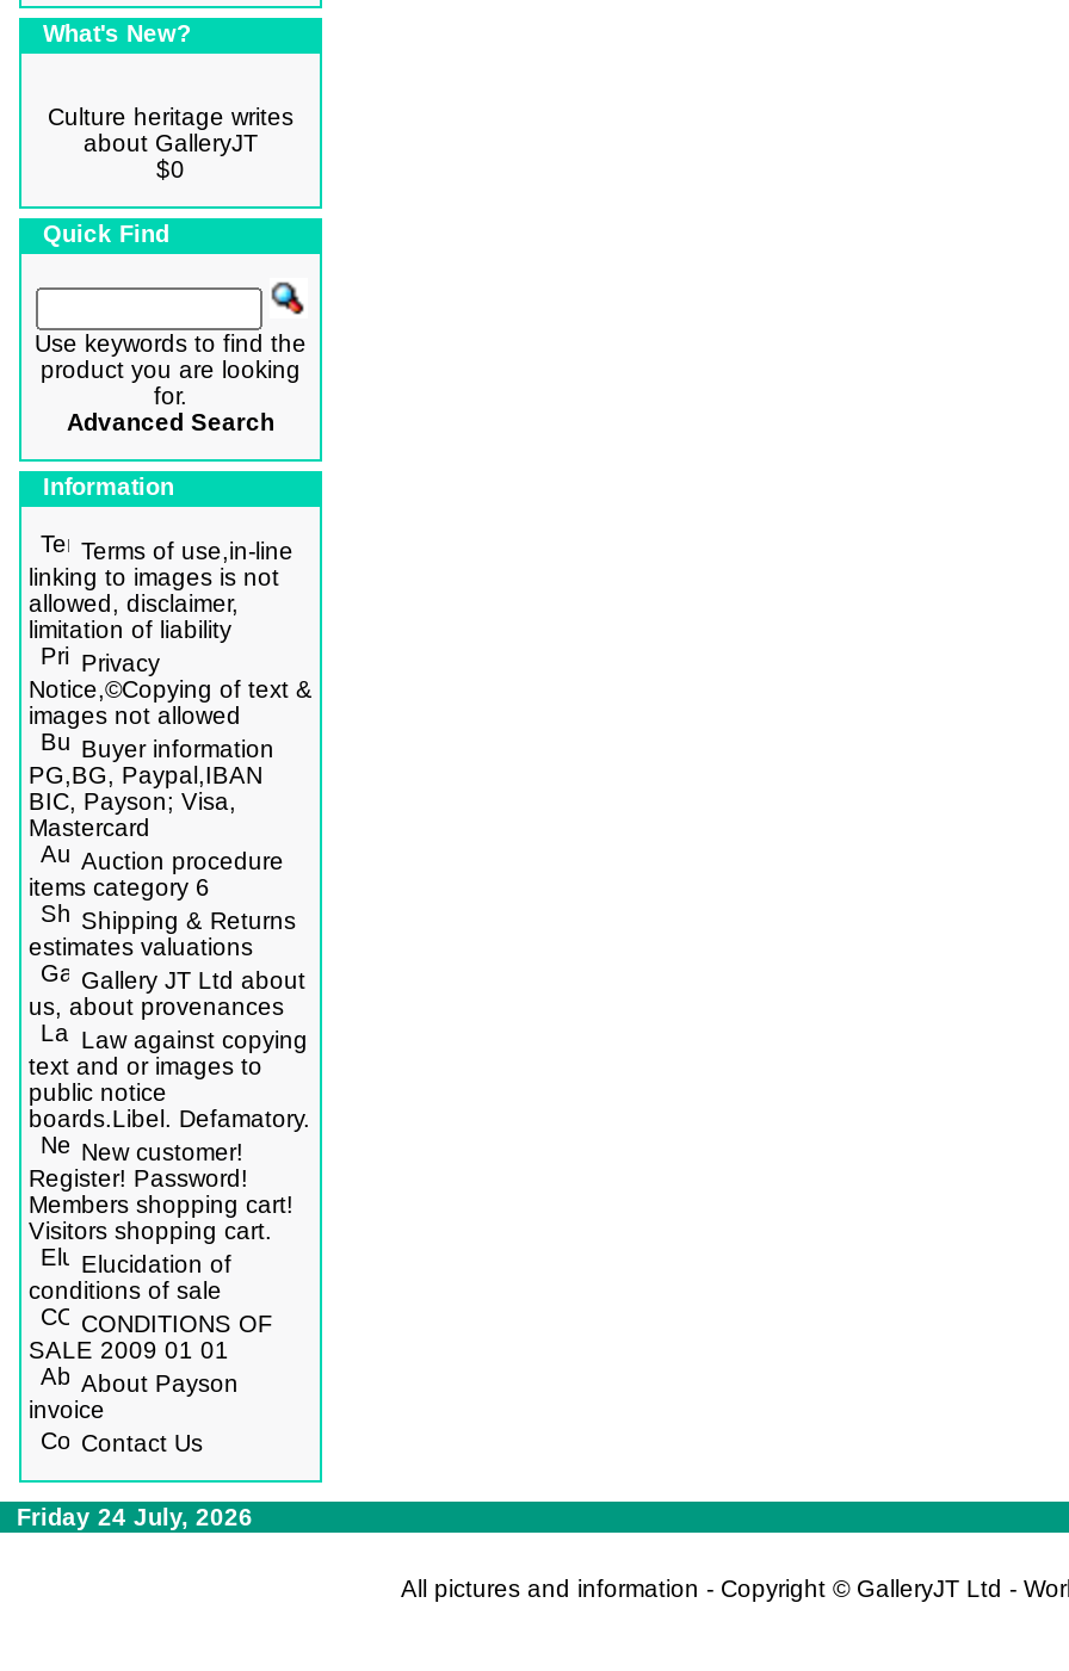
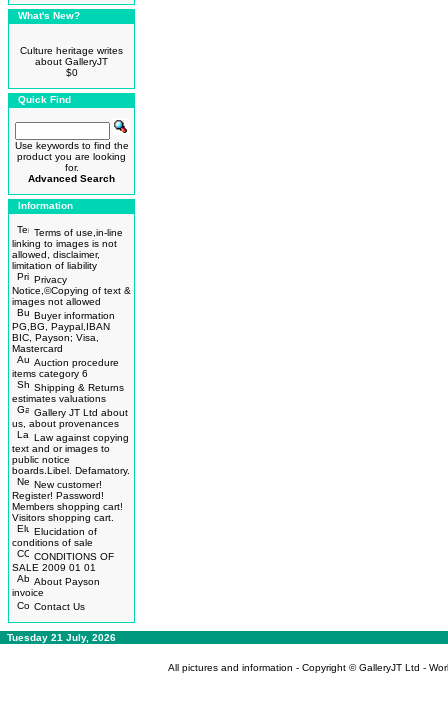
- Friday 24 July, 2026
+ Tuesday 21 July, 2026
